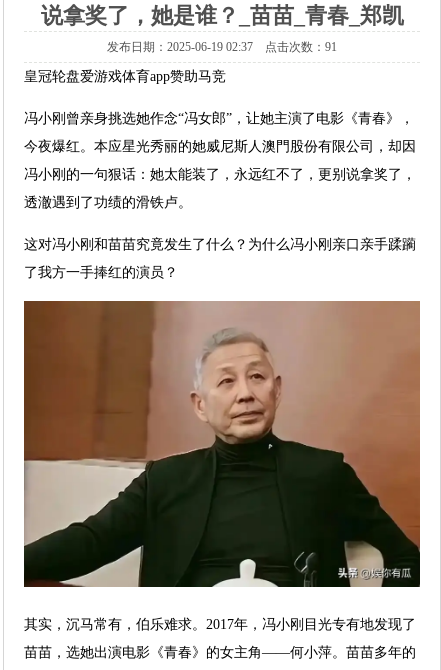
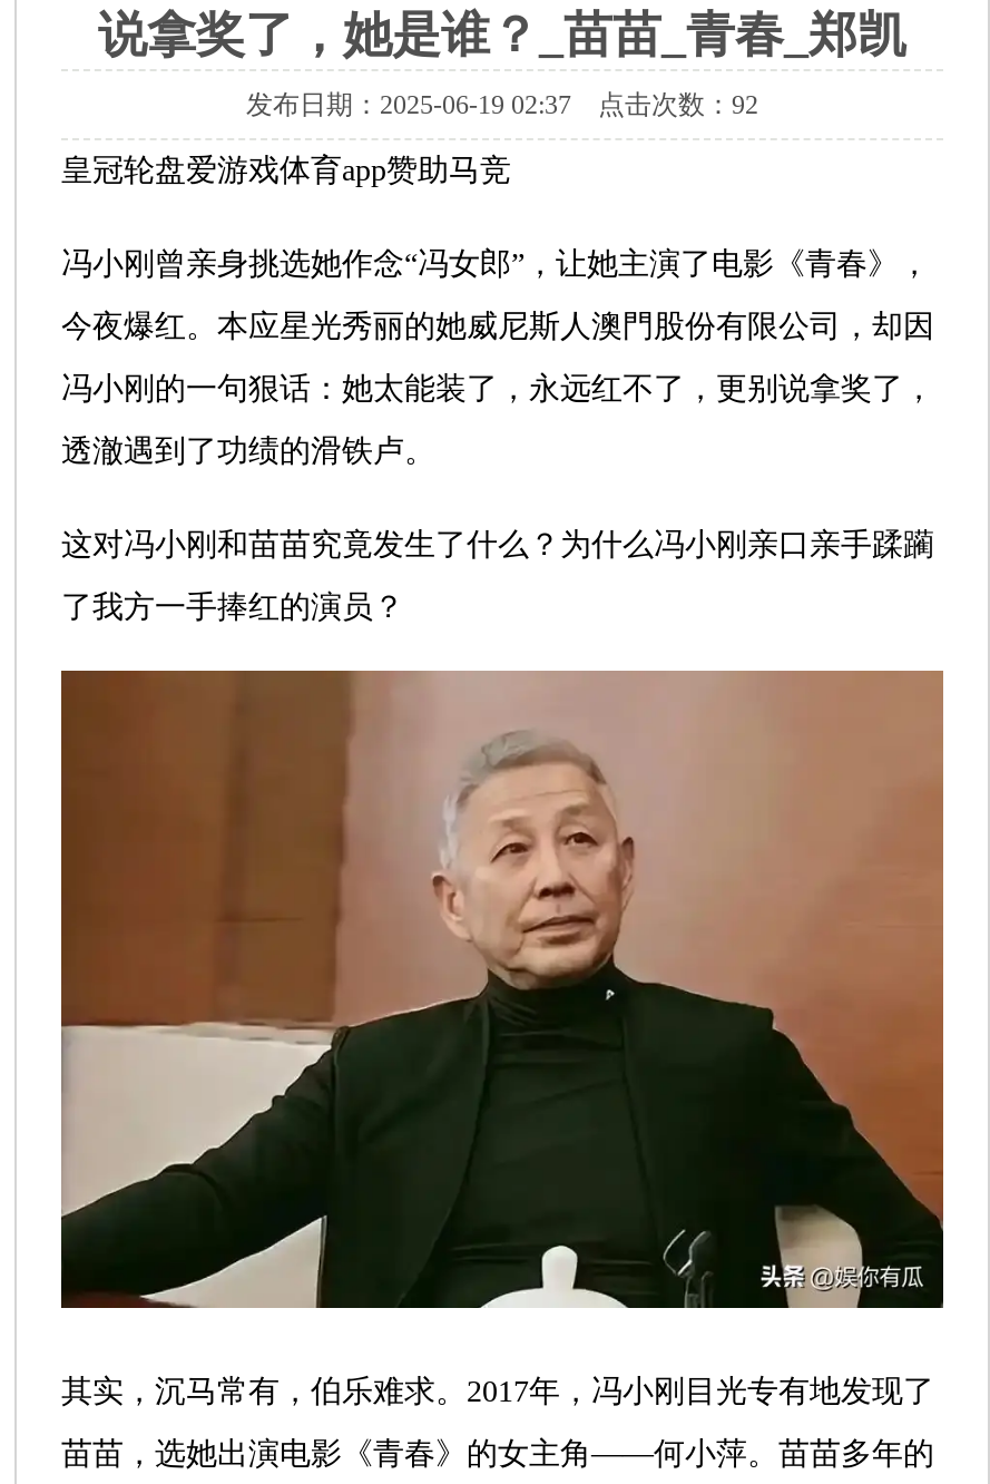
- 发布日期：2025-06-19 02:37 点击次数：91
+ 发布日期：2025-06-19 02:37 点击次数：92
